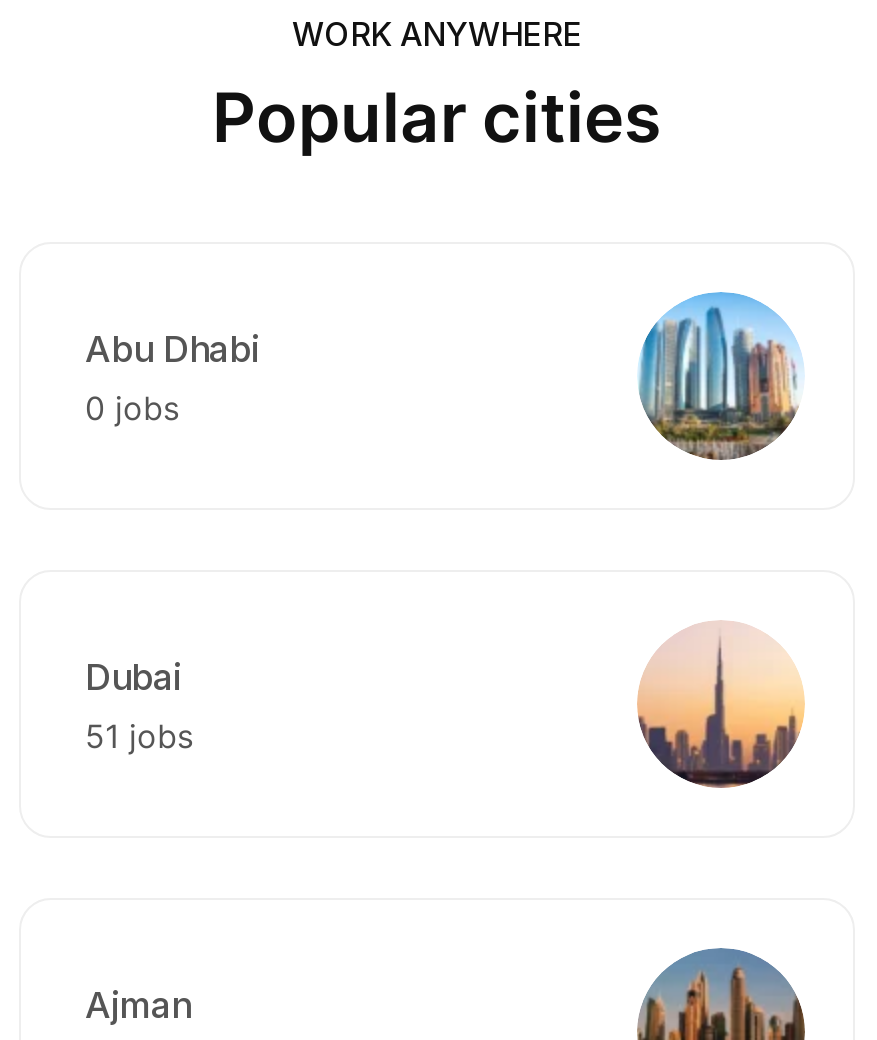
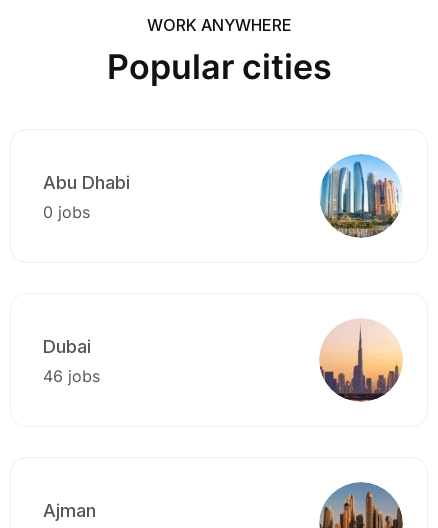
- 51 jobs
+ 46 jobs
